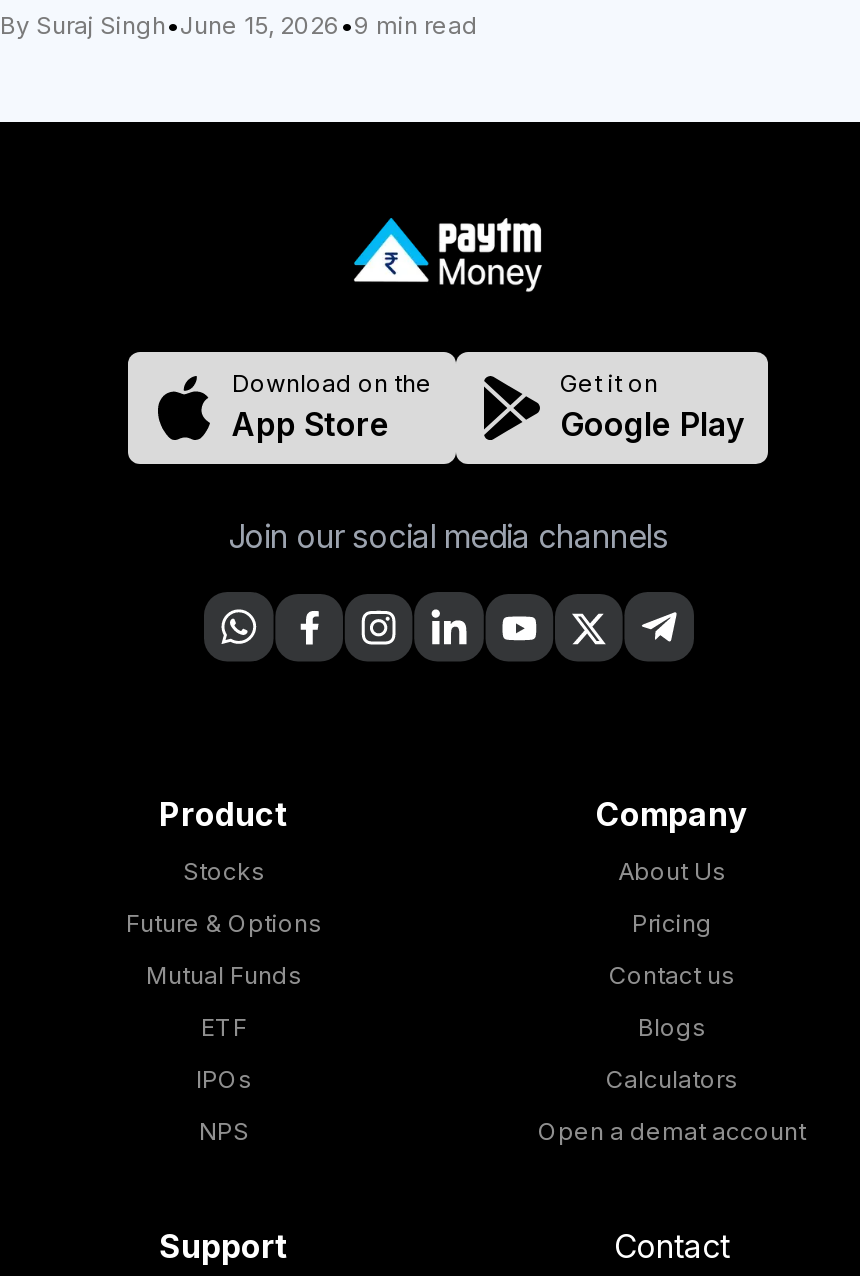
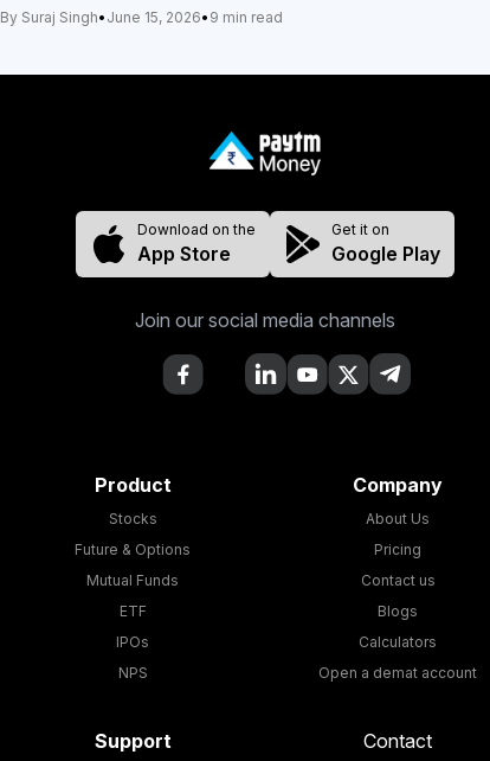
- [image]

- [image]
